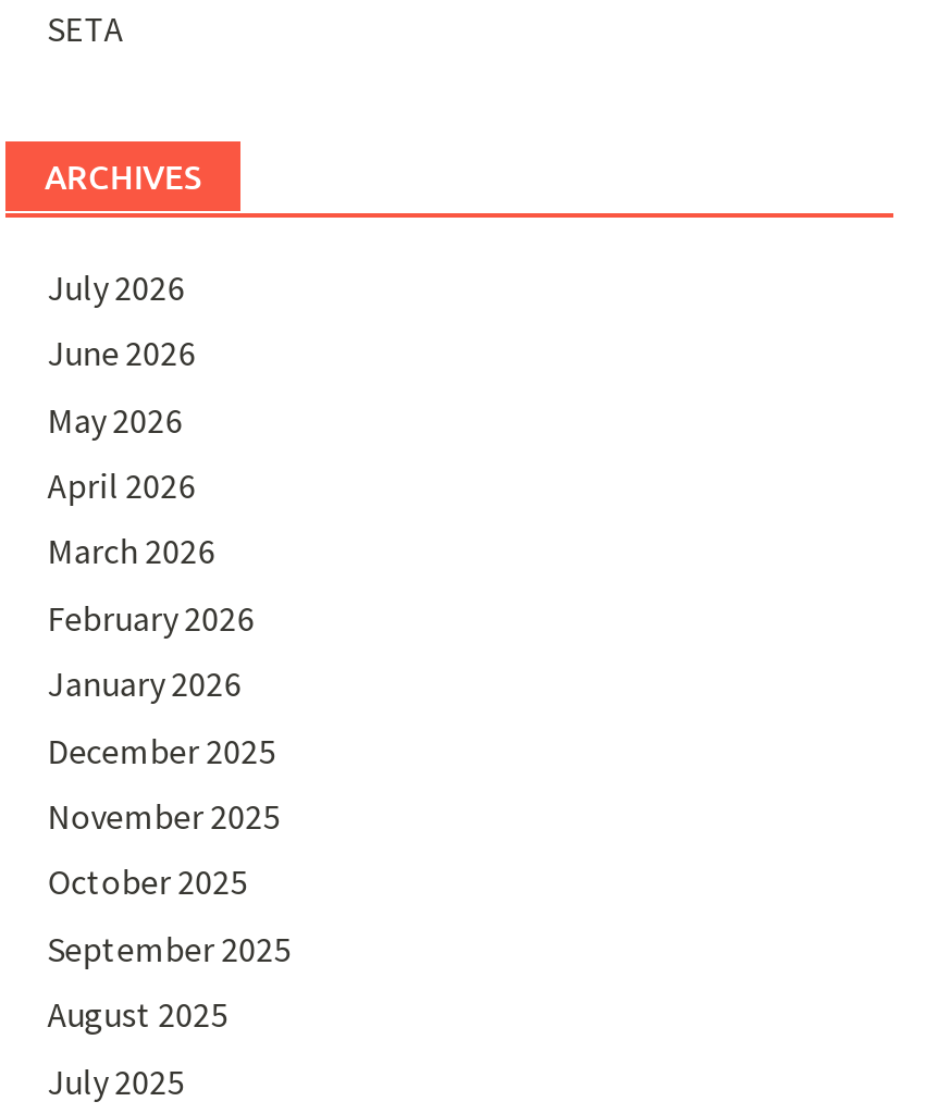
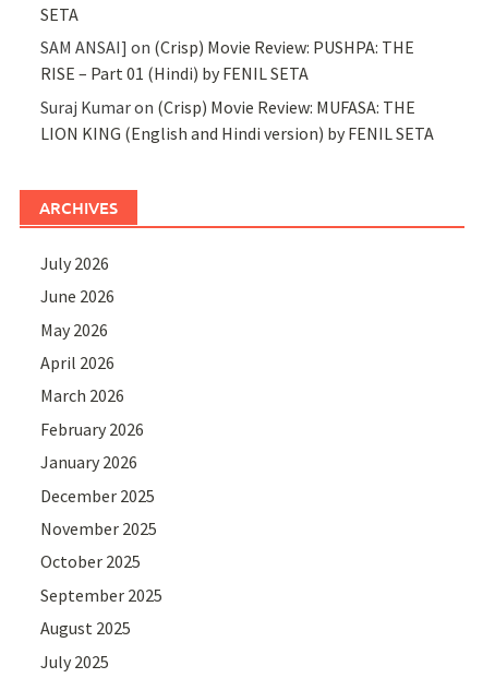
+ SAM ANSAI] on (Crisp) Movie Review: PUSHPA: THE
+ RISE – Part 01 (Hindi) by FENIL SETA
+ Suraj Kumar on (Crisp) Movie Review: MUFASA: THE
+ LION KING (English and Hindi version) by FENIL SETA
